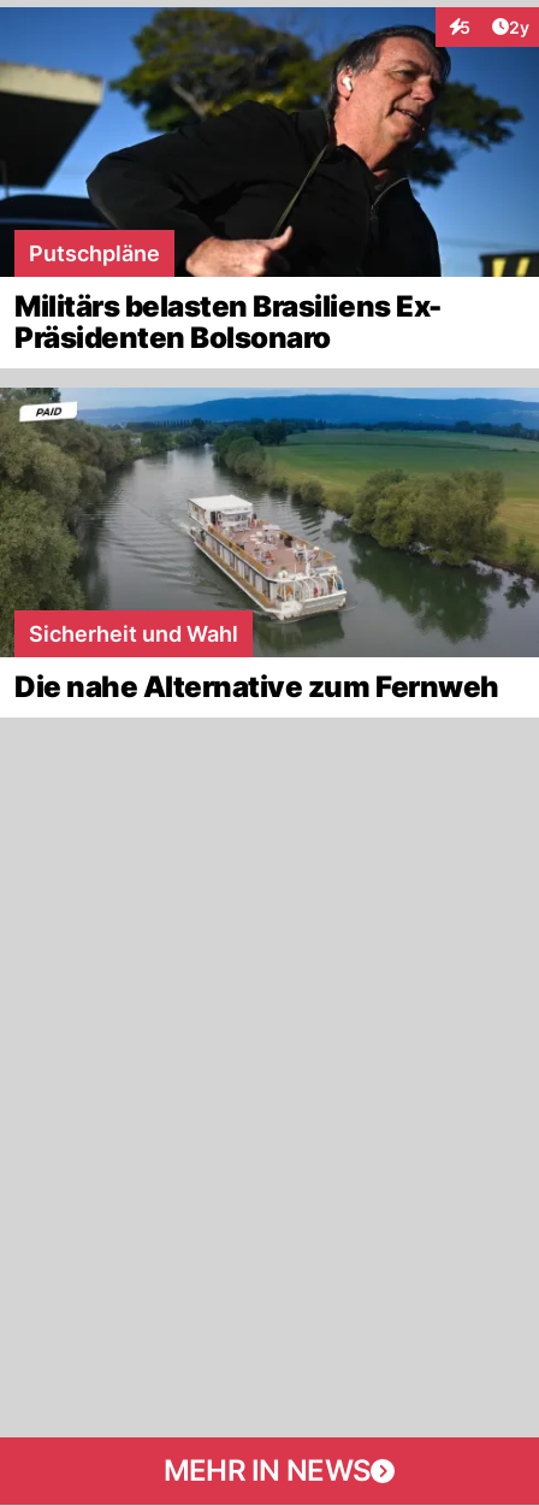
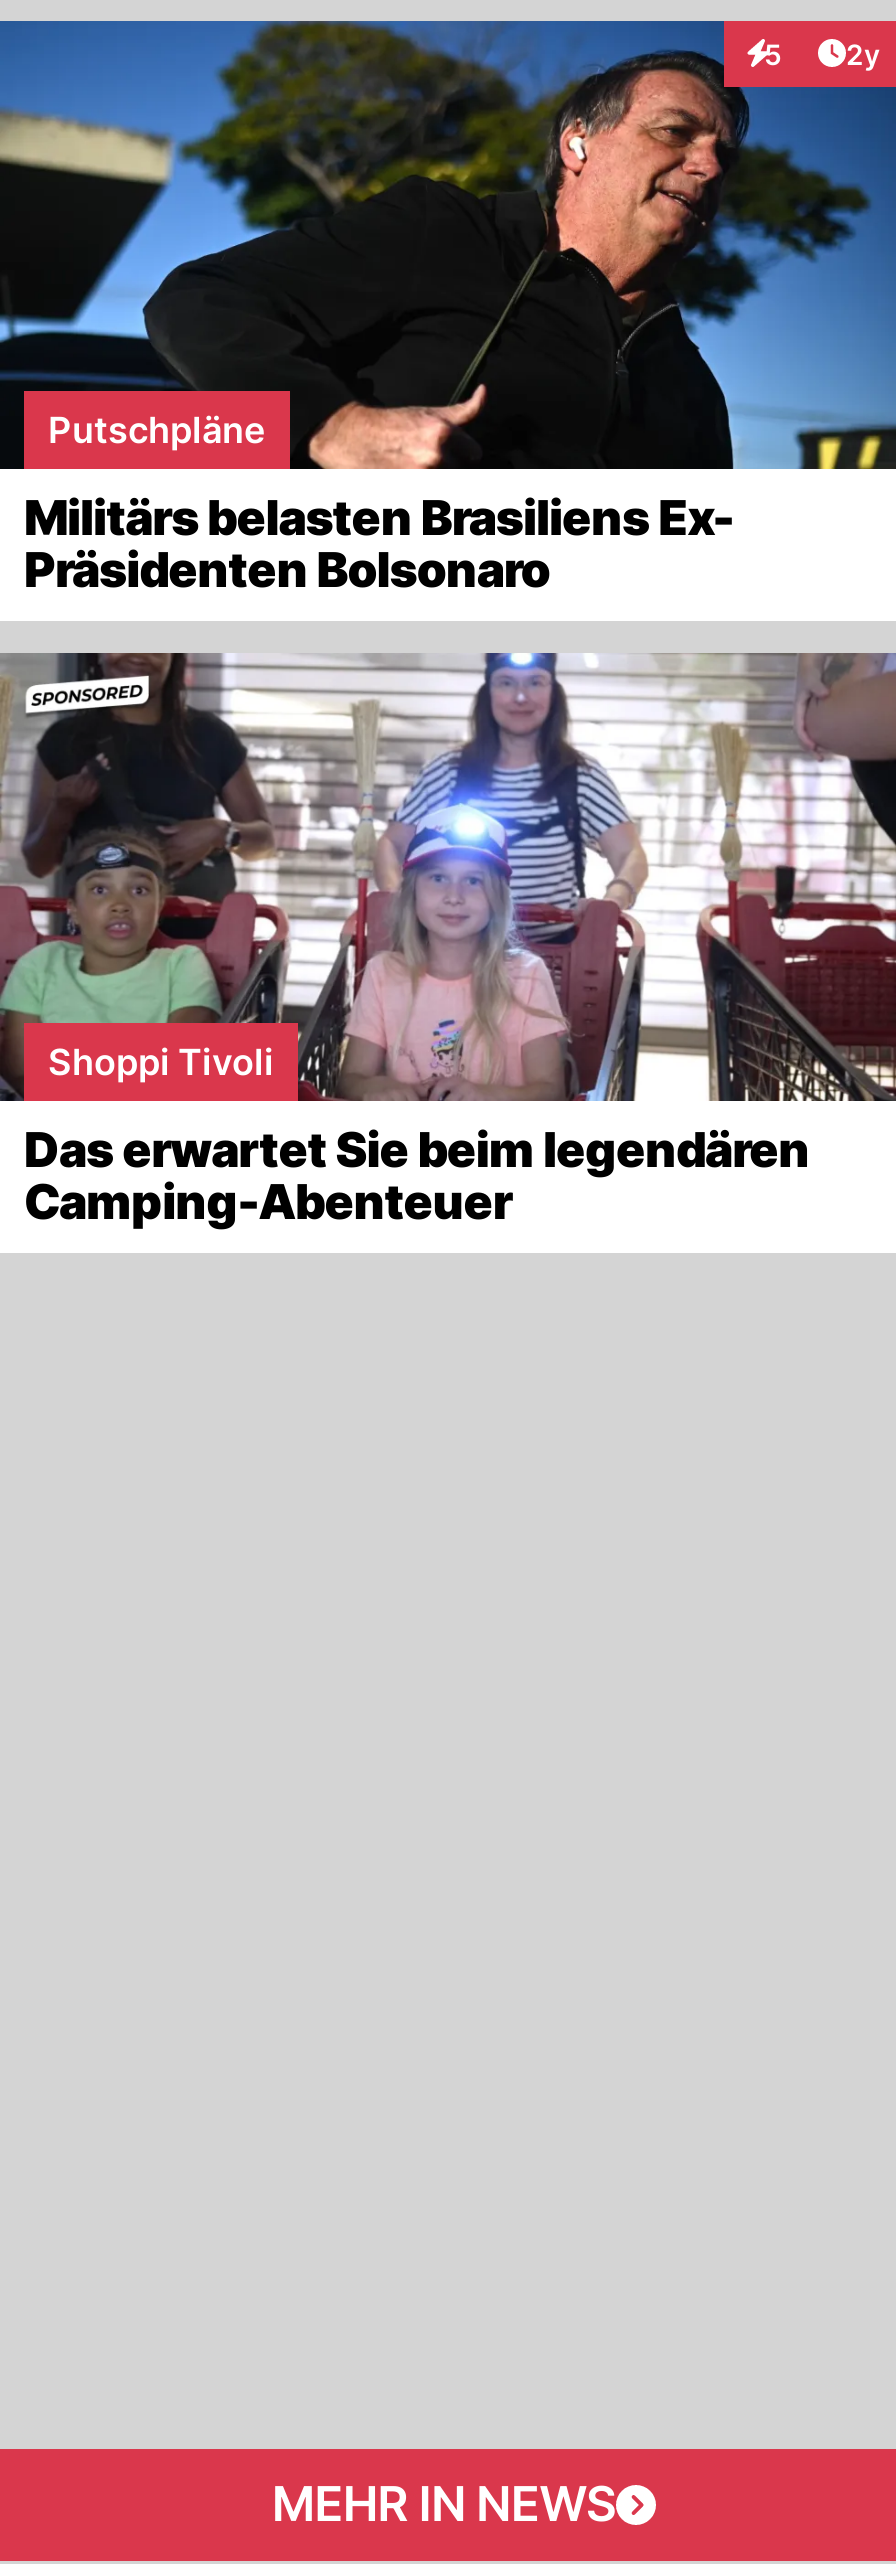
- [image]
- Sicherheit und Wahl
+ [image]
+ Shoppi Tivoli

- Die nahe Alternative zum Fernweh
+ Das erwartet Sie beim legendären
+ Camping-Abenteuer
